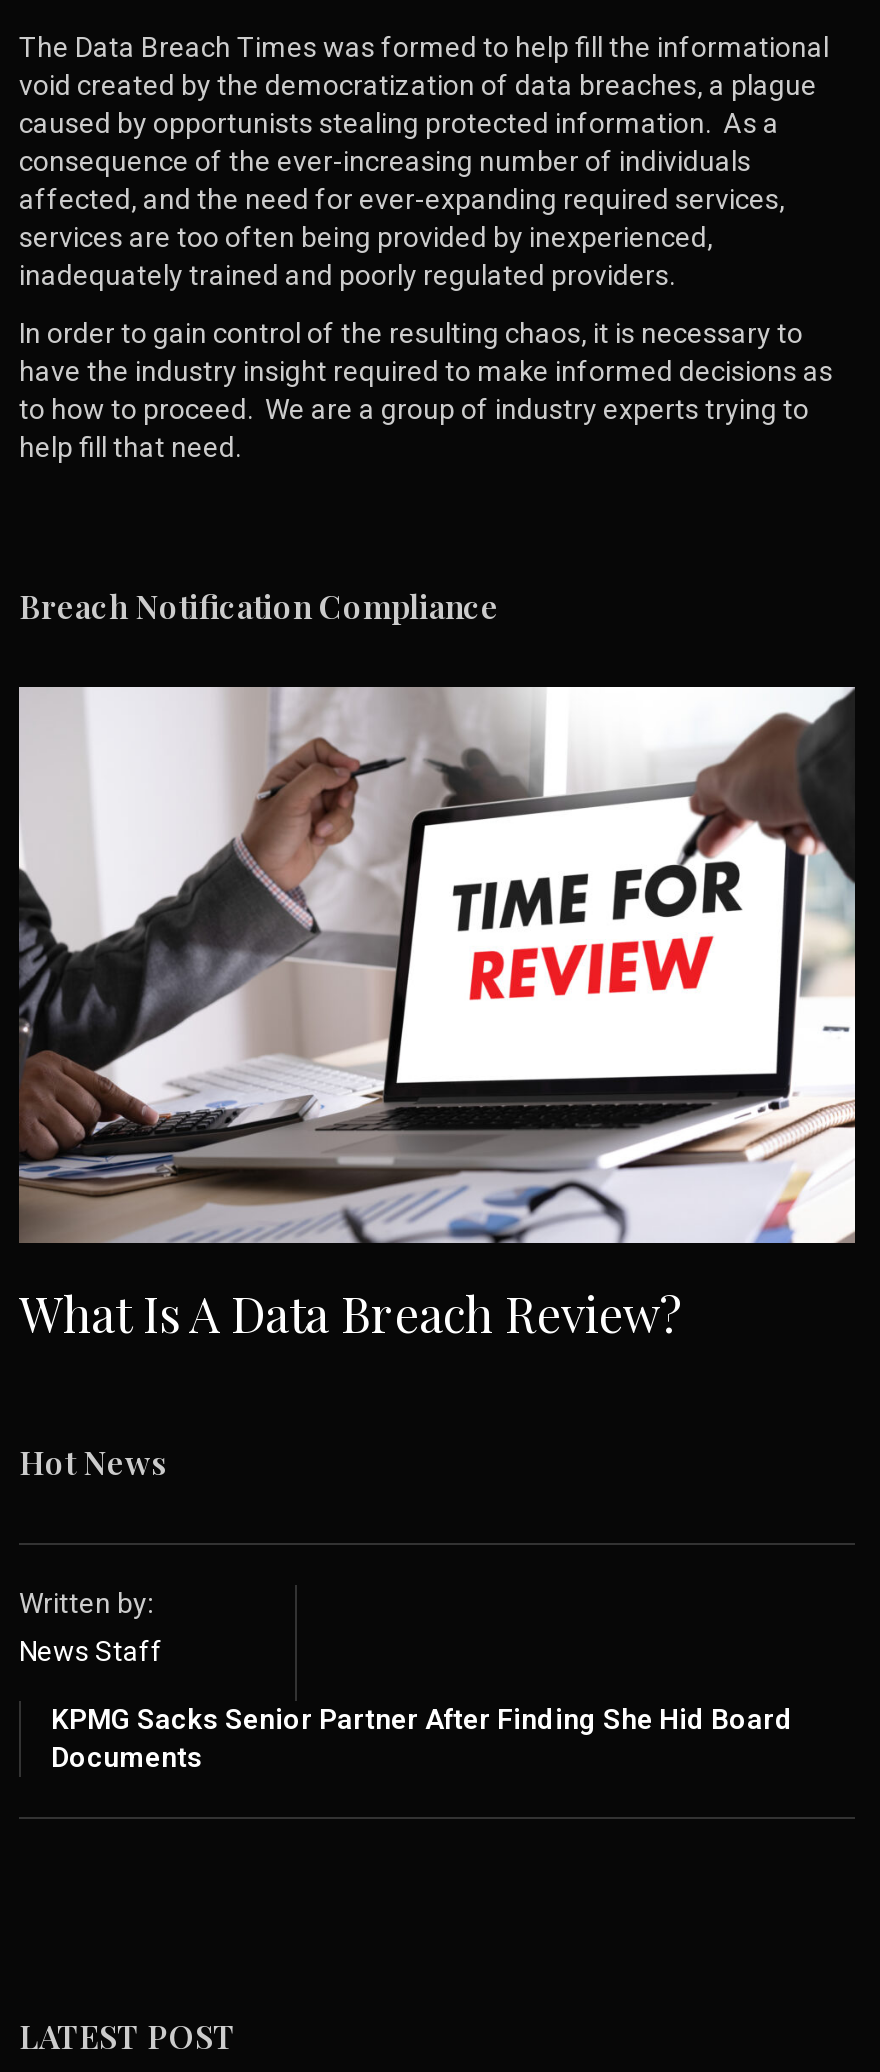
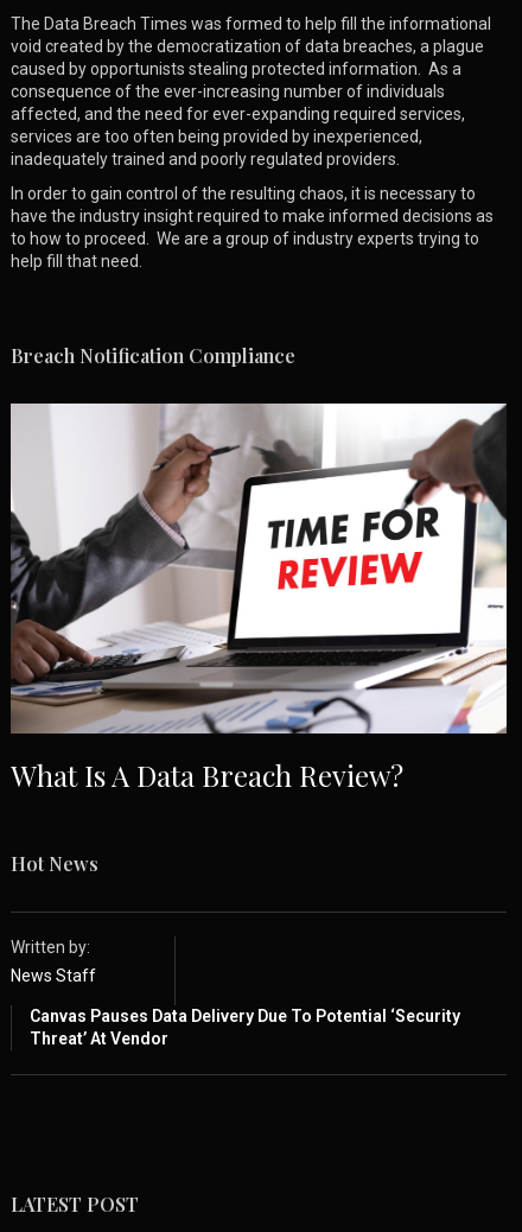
- KPMG Sacks Senior Partner After Finding She Hid Board
- Documents
+ Canvas Pauses Data Delivery Due To Potential ‘Security
+ Threat’ At Vendor
